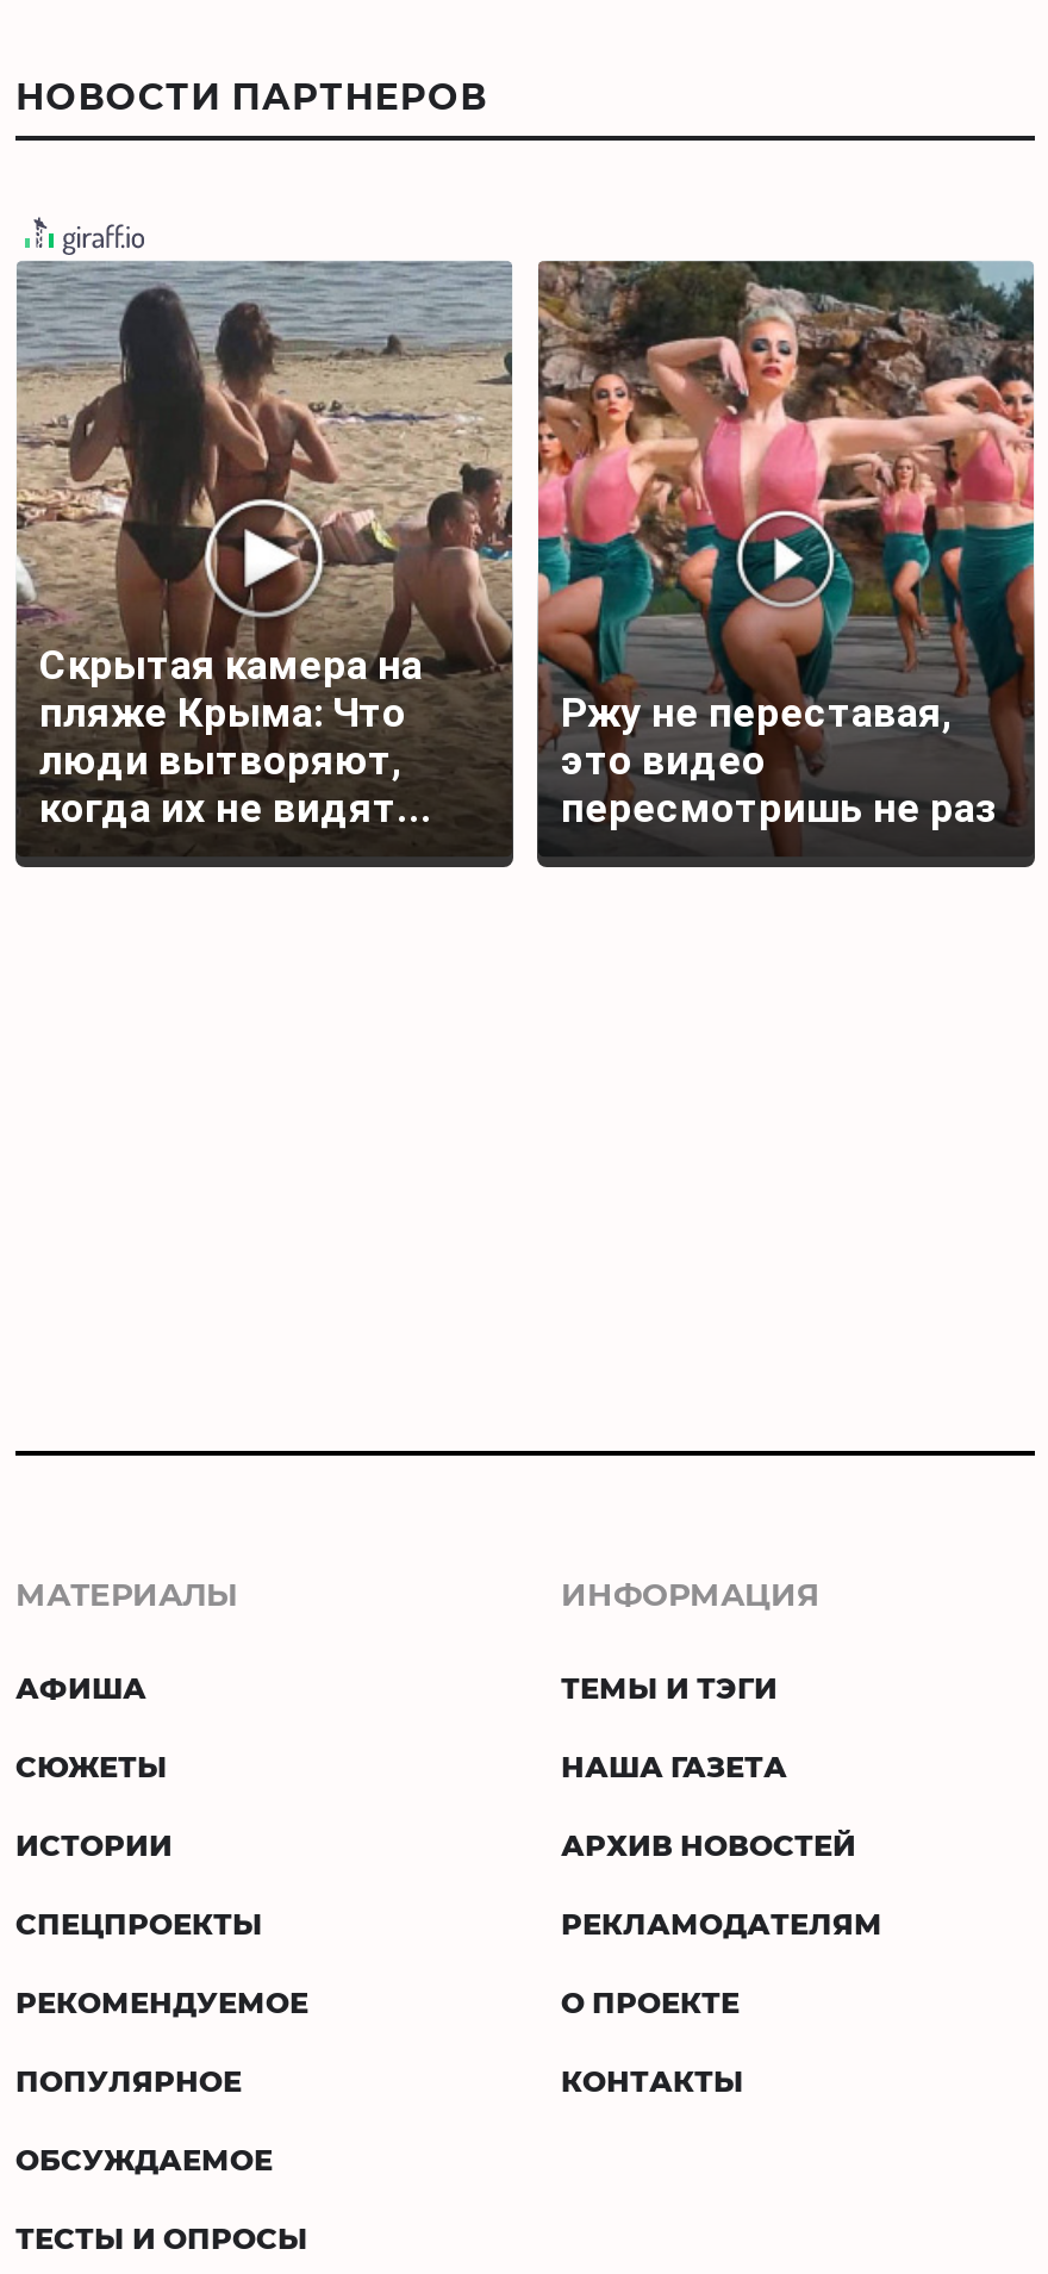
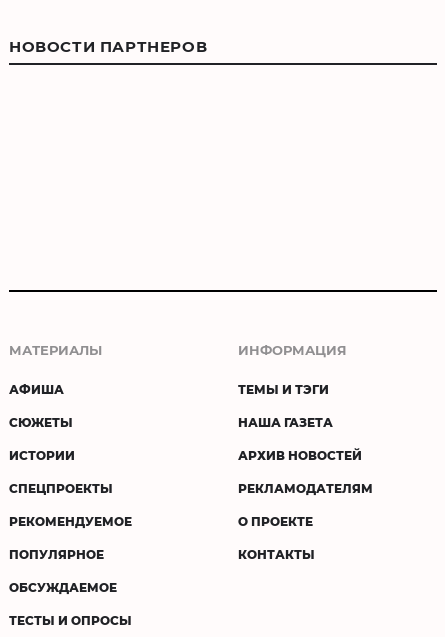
- [image]
- Скрытая камера на
- пляже Крыма: Что
- люди вытворяют,
- когда их не видят...

- [image]
- Ржу не переставая,
- это видео
- пересмотришь не раз
